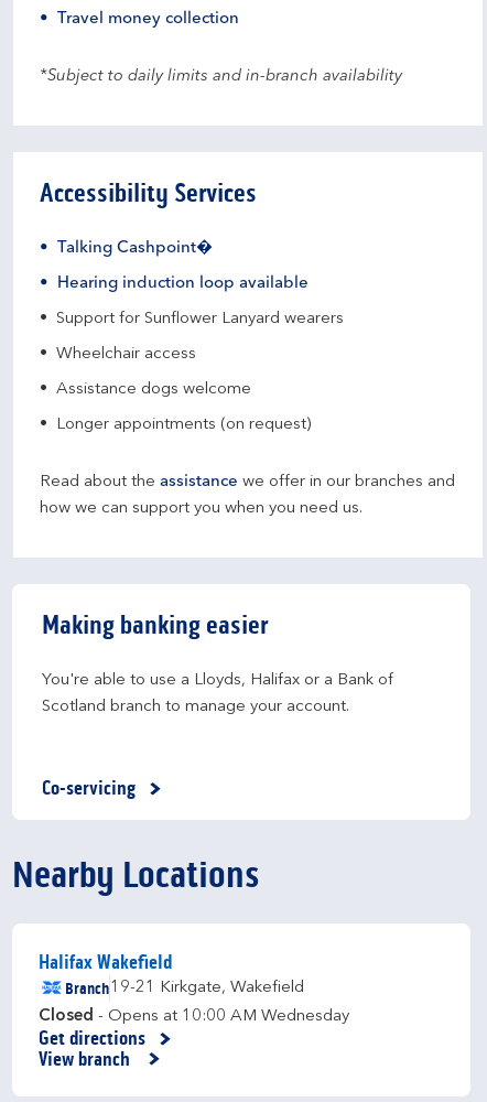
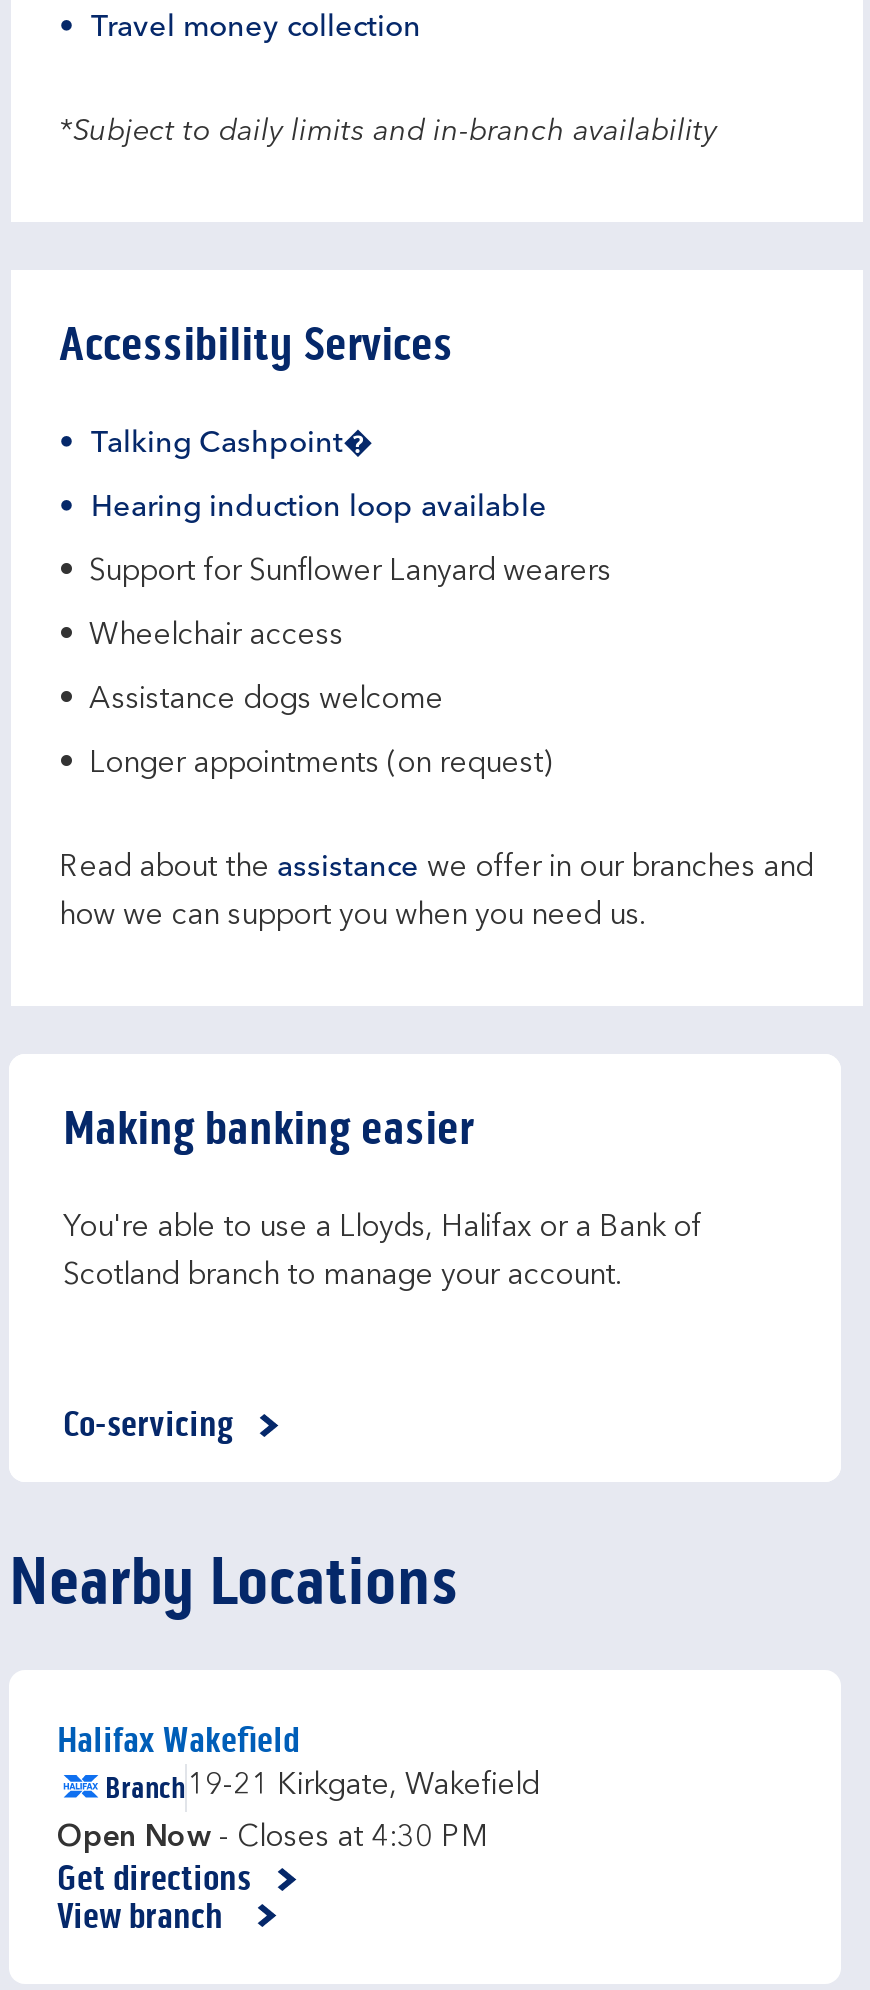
- Closed - Opens at 10:00 AM Wednesday
+ Open Now - Closes at 4:30 PM
